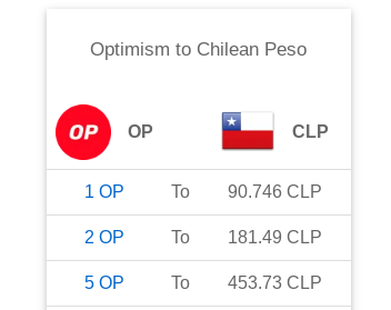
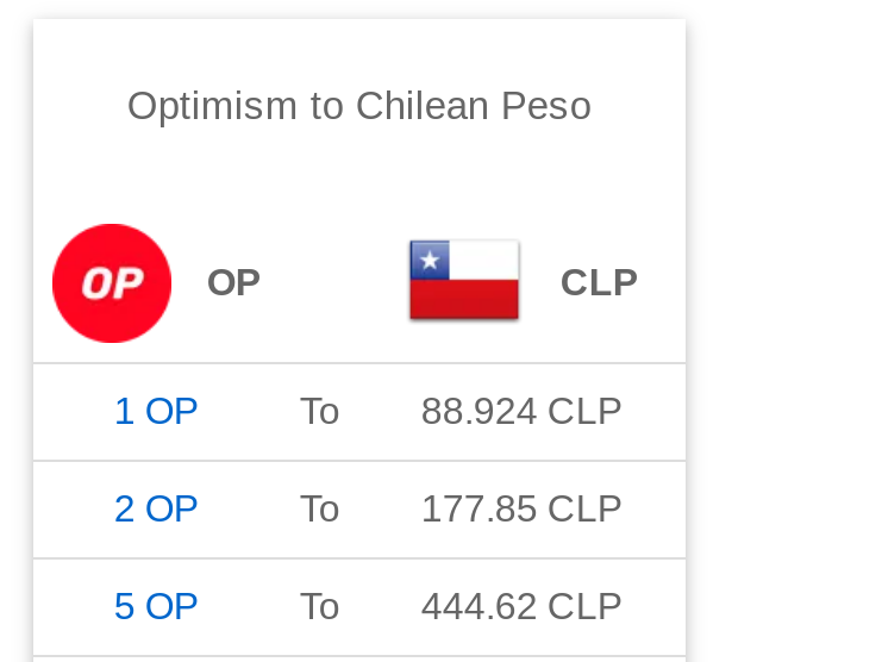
- To 90.746 CLP
+ To 88.924 CLP

- To 181.49 CLP
+ To 177.85 CLP

- 453.73 CLP
+ 444.62 CLP
